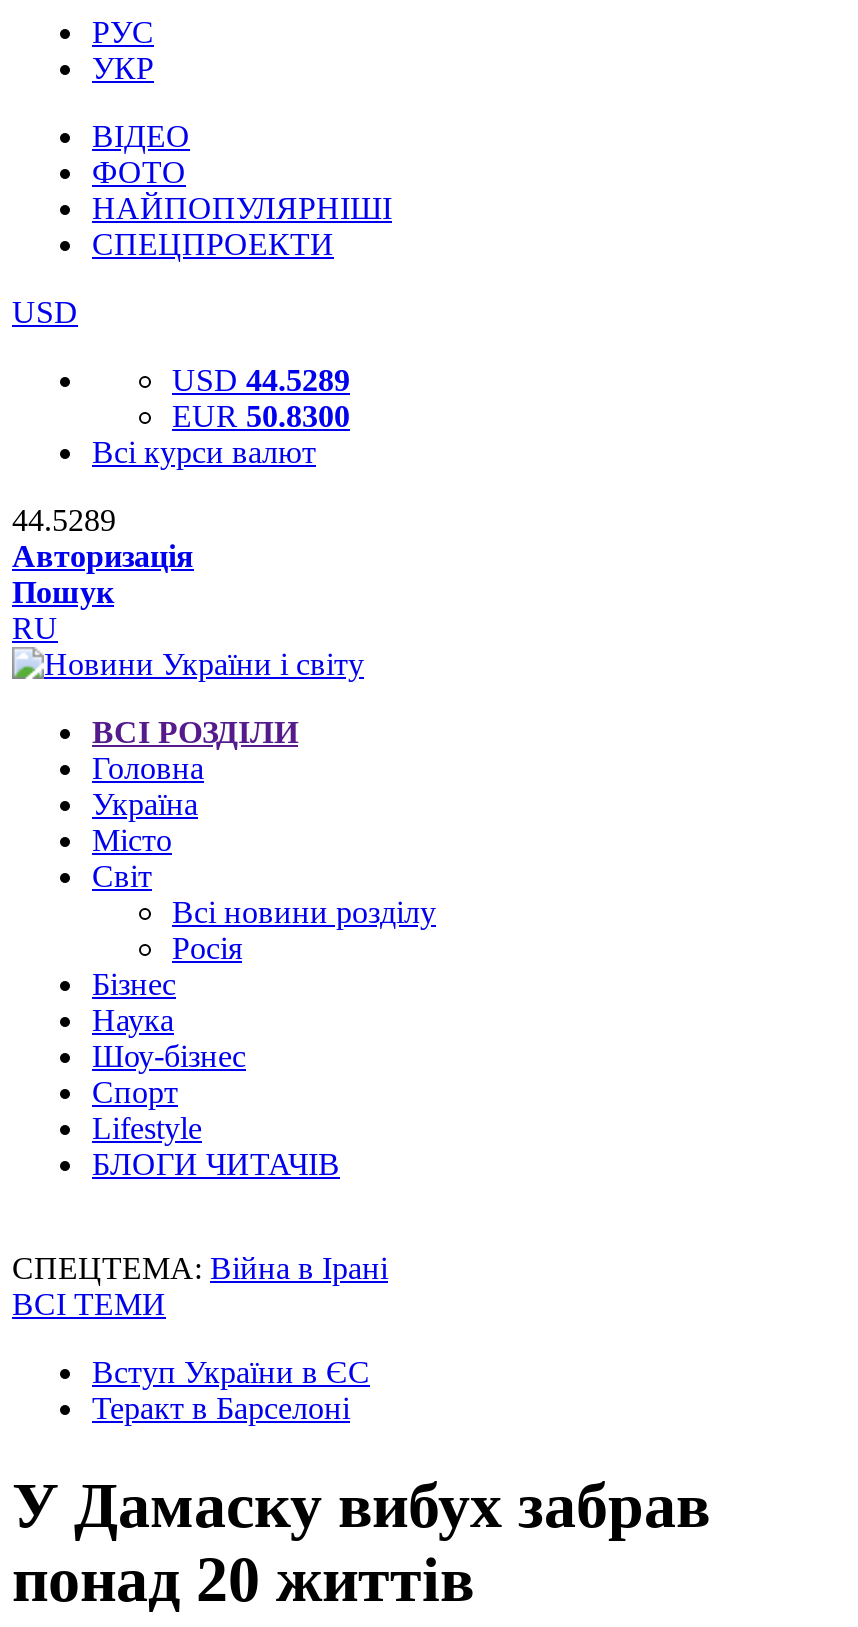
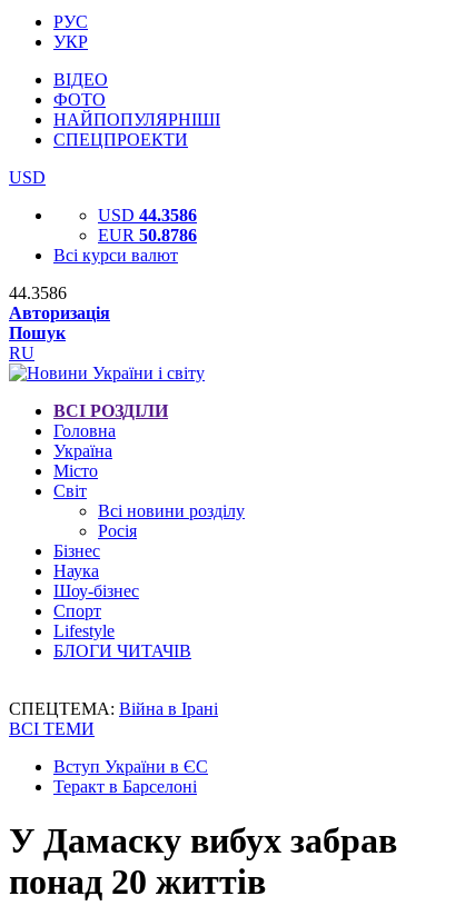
- USD 44.5289
+ USD 44.3586

- EUR 50.8300
+ EUR 50.8786

- 44.5289
+ 44.3586
